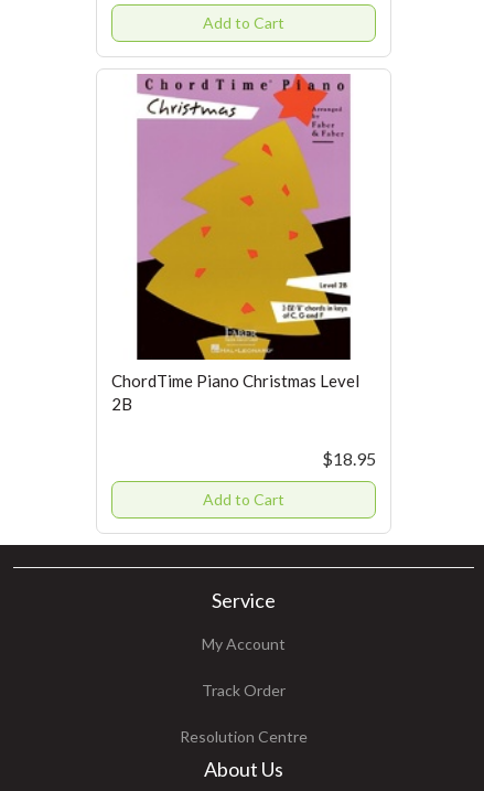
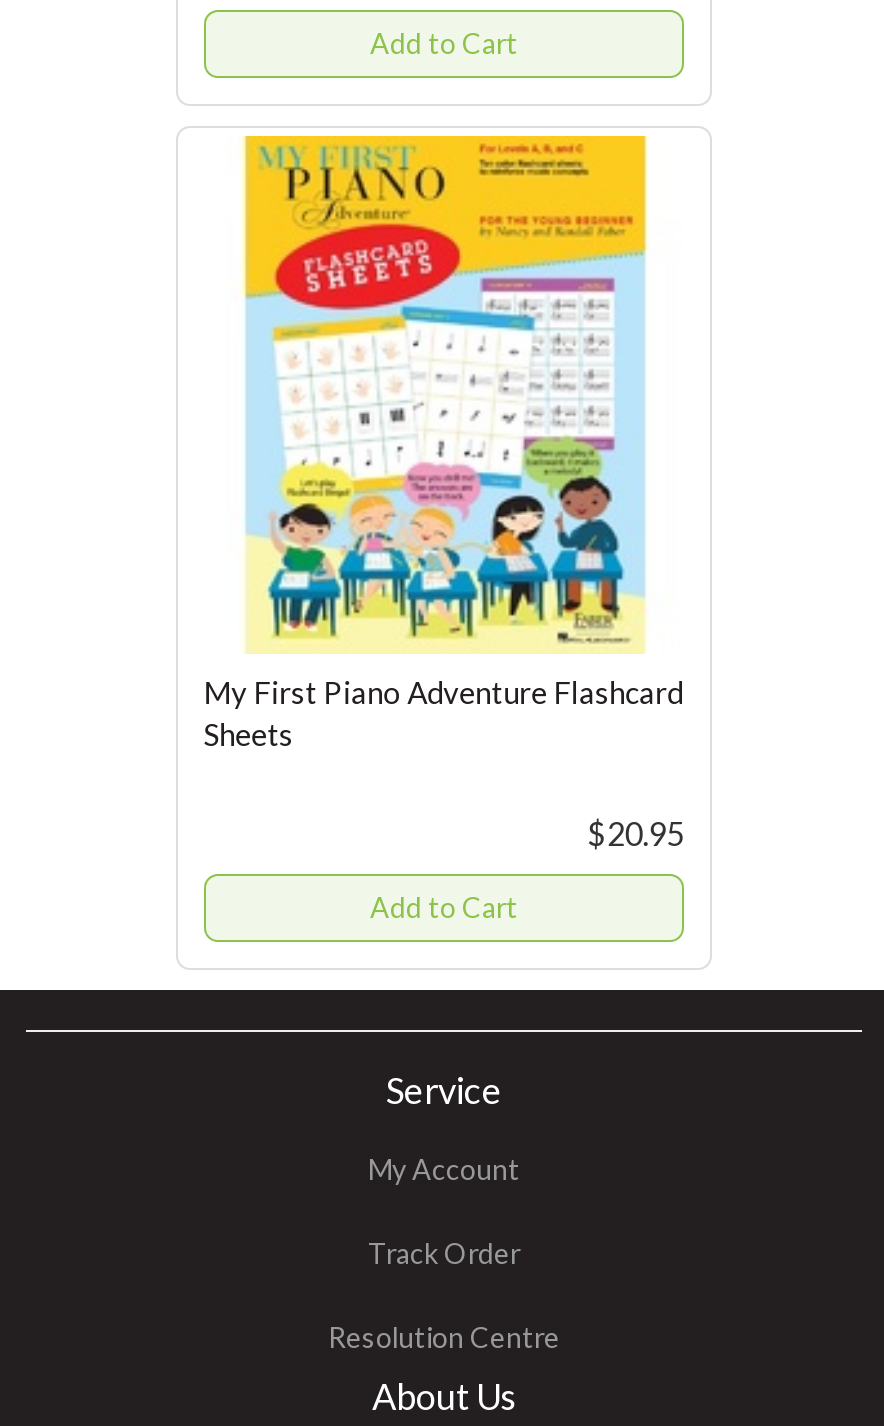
- [image]
- ChordTime Piano Christmas Level
- 2B
+ [image]
+ My First Piano Adventure Flashcard
+ Sheets

- $18.95
+ $20.95
